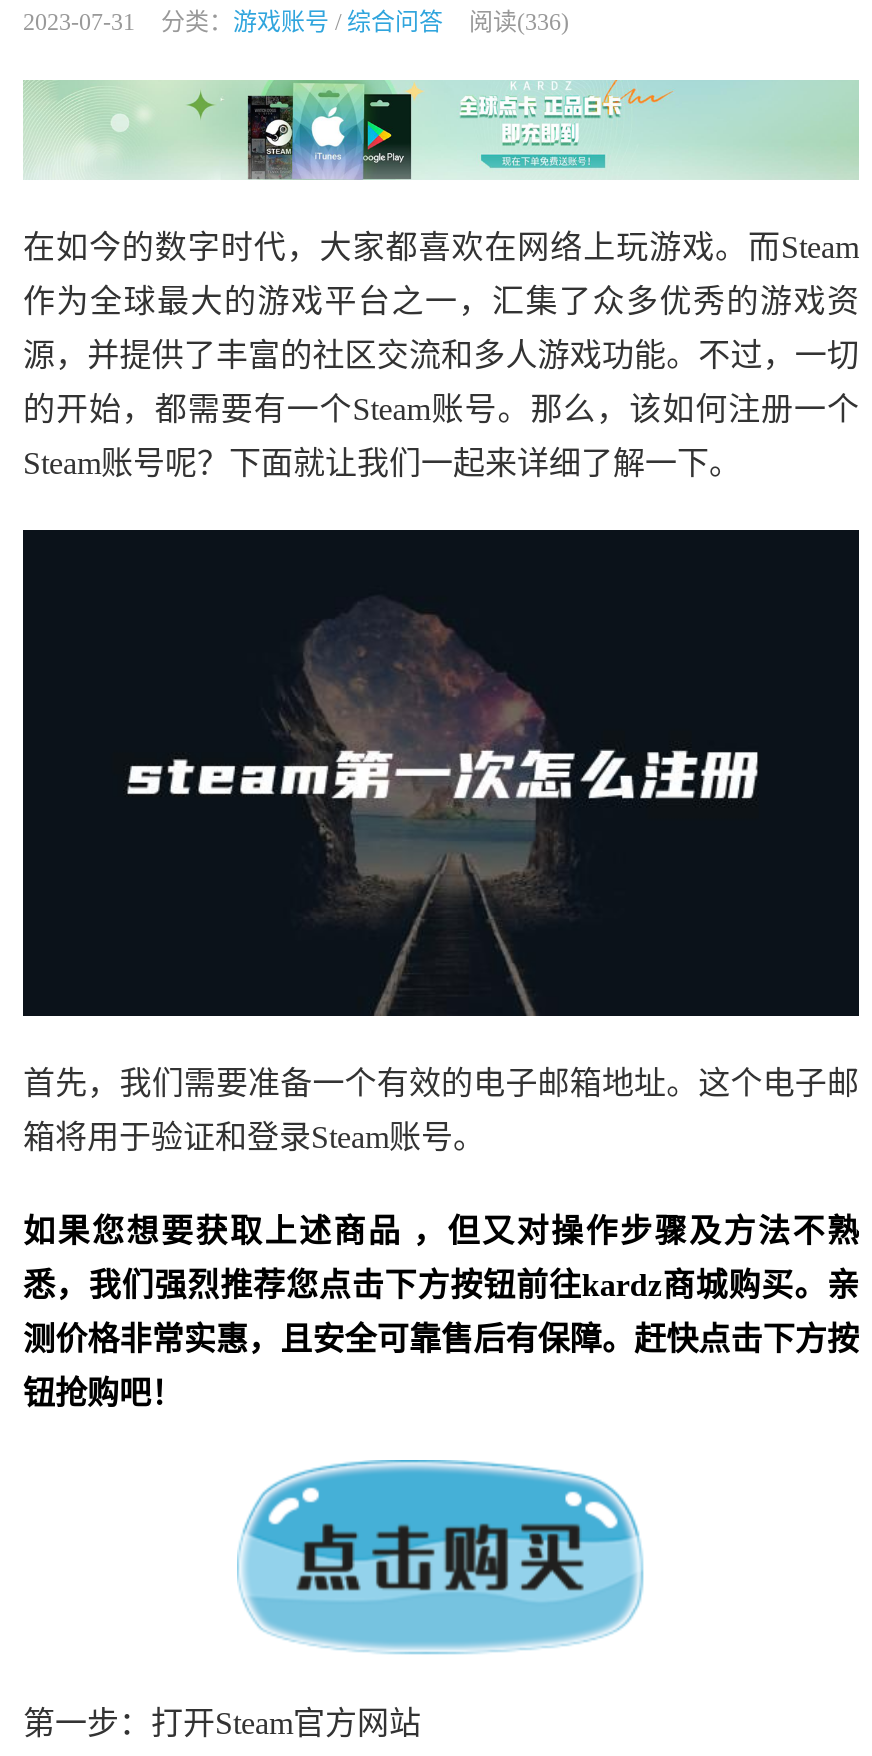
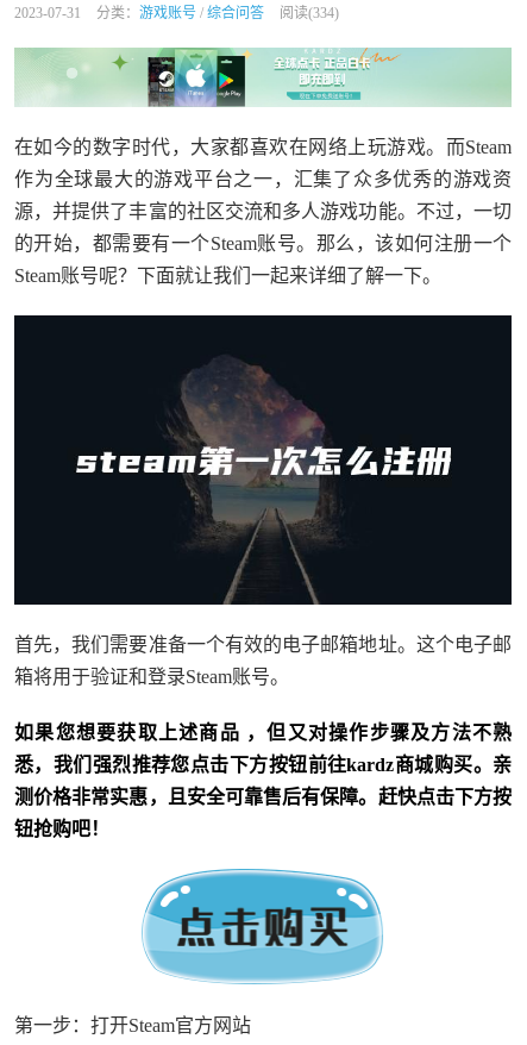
- 2023-07-31 分类：游戏账号/综合问答 阅读(336)
+ 2023-07-31 分类：游戏账号/综合问答 阅读(334)
